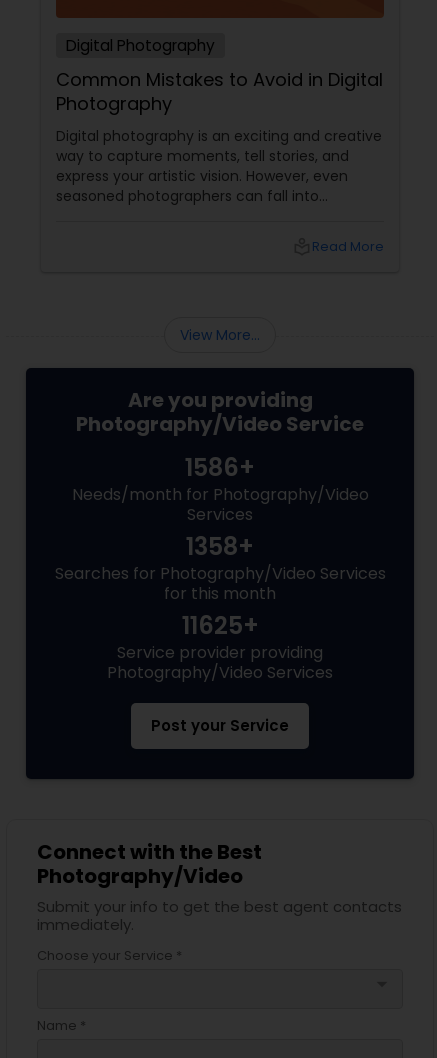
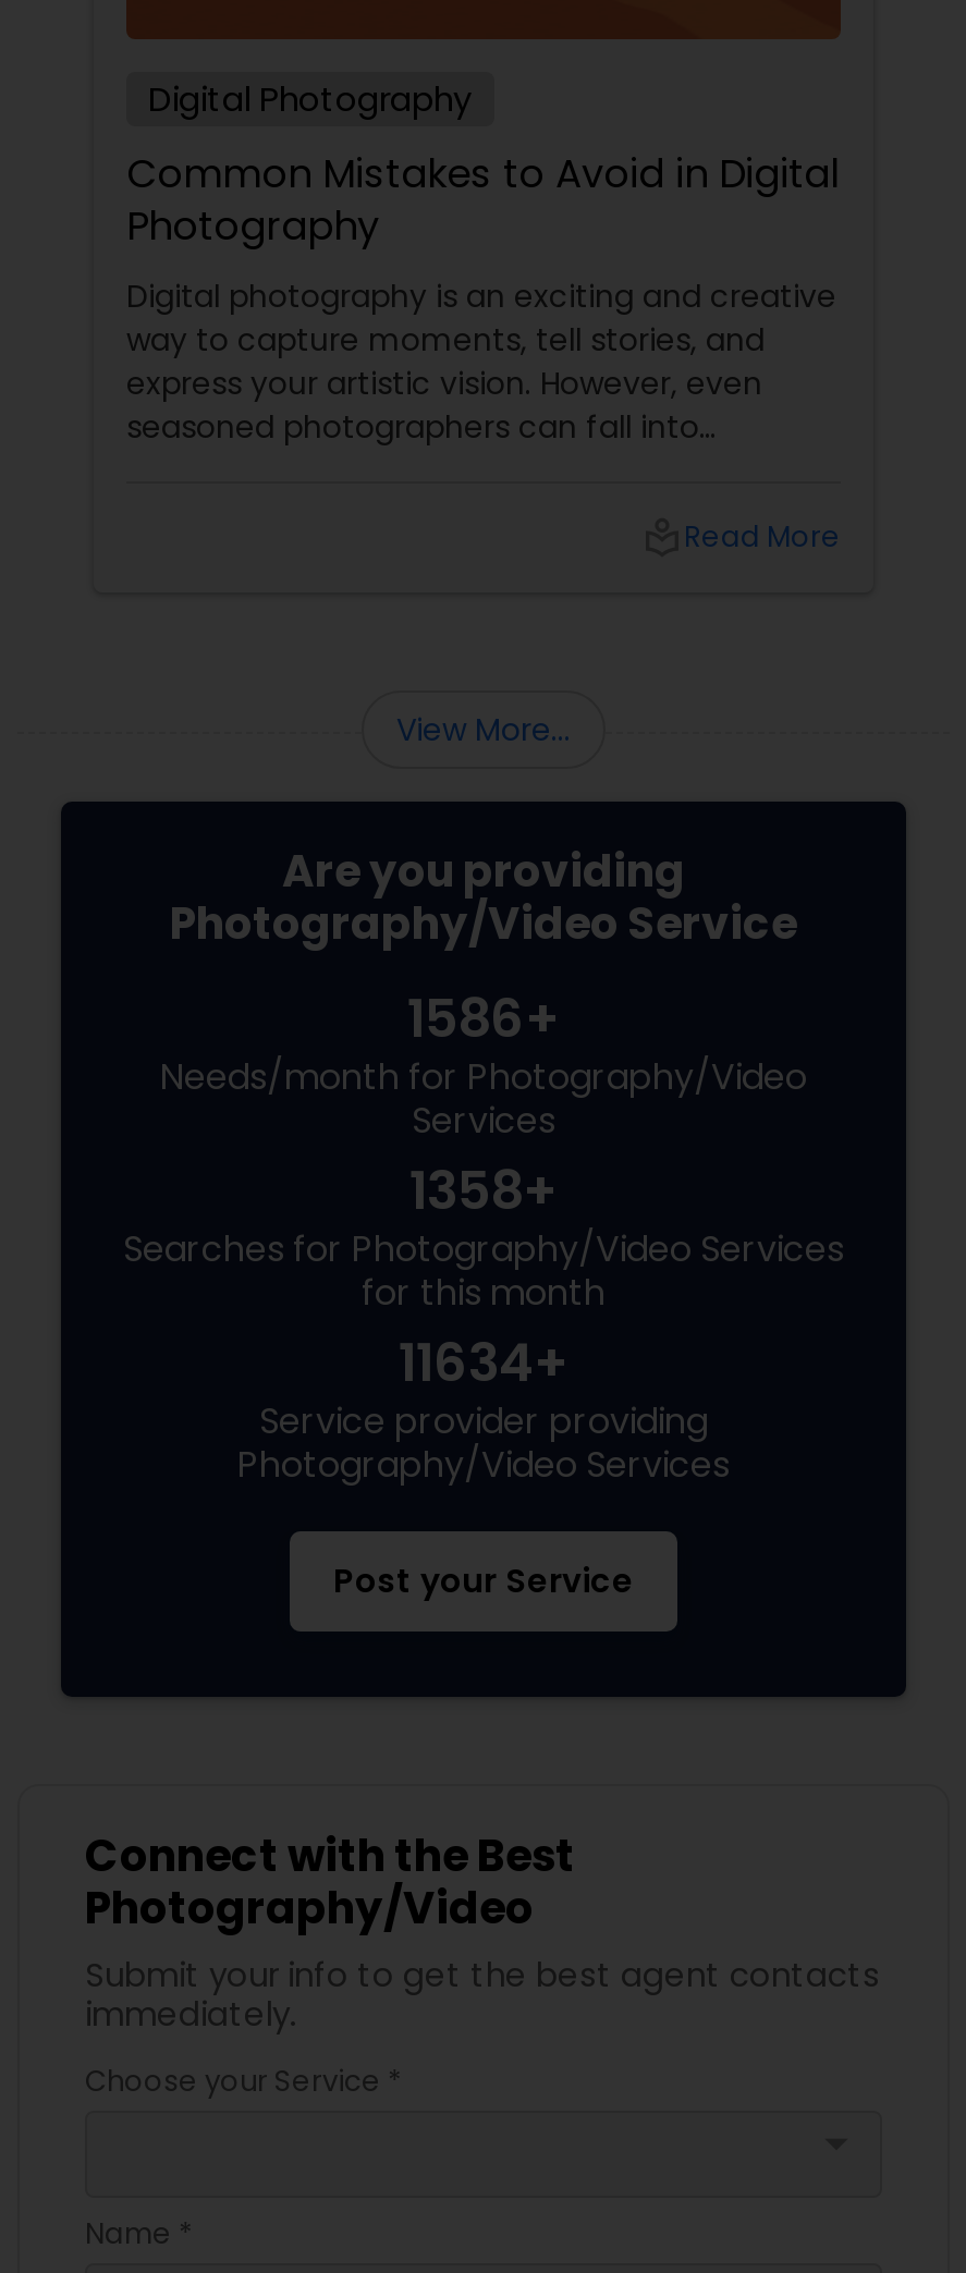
- 11625+
+ 11634+
